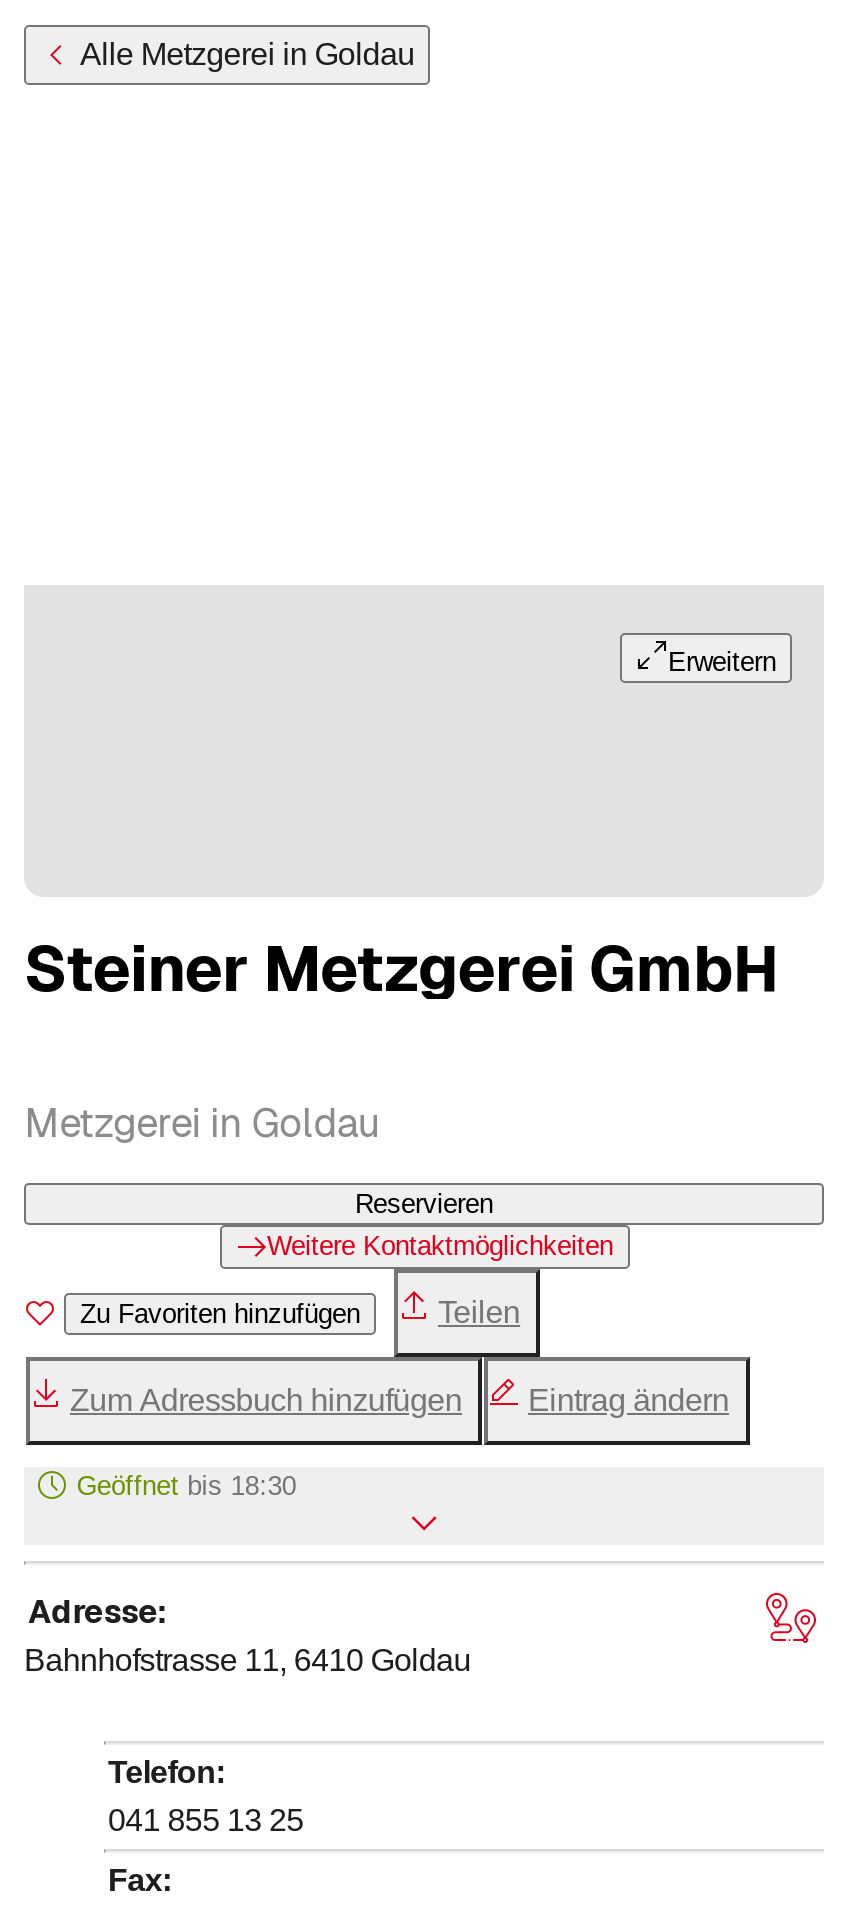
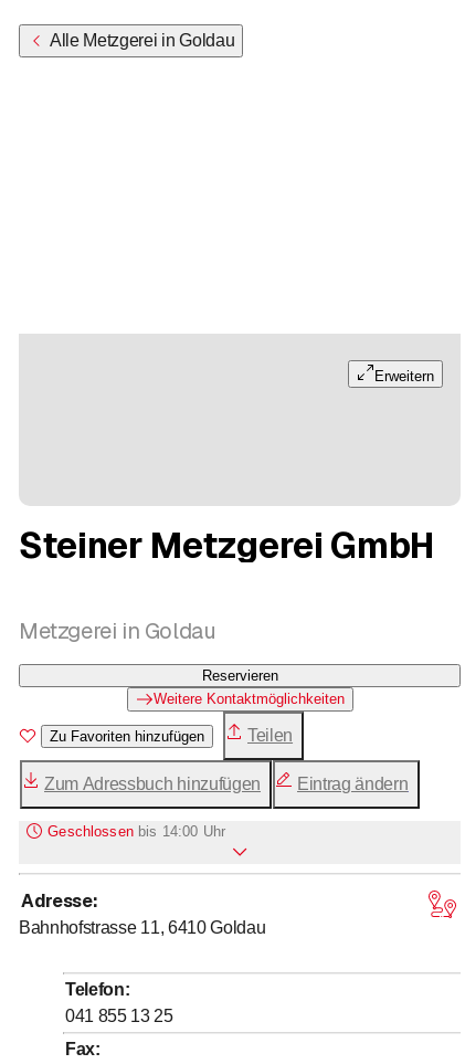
- Geöffnet bis 18:30
+ Geschlossen bis 14:00 Uhr
